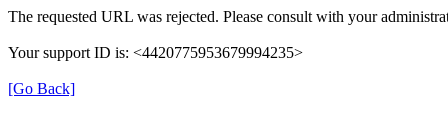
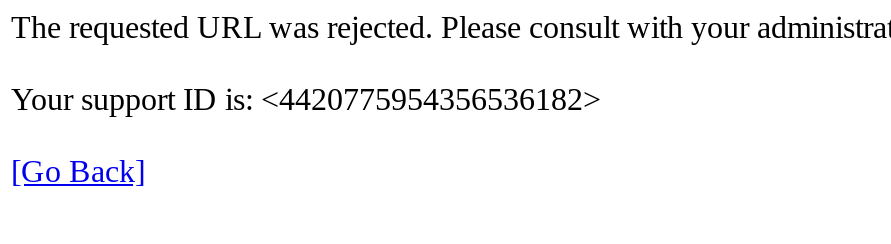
- Your support ID is: <4420775953679994235>
+ Your support ID is: <4420775954356536182>
